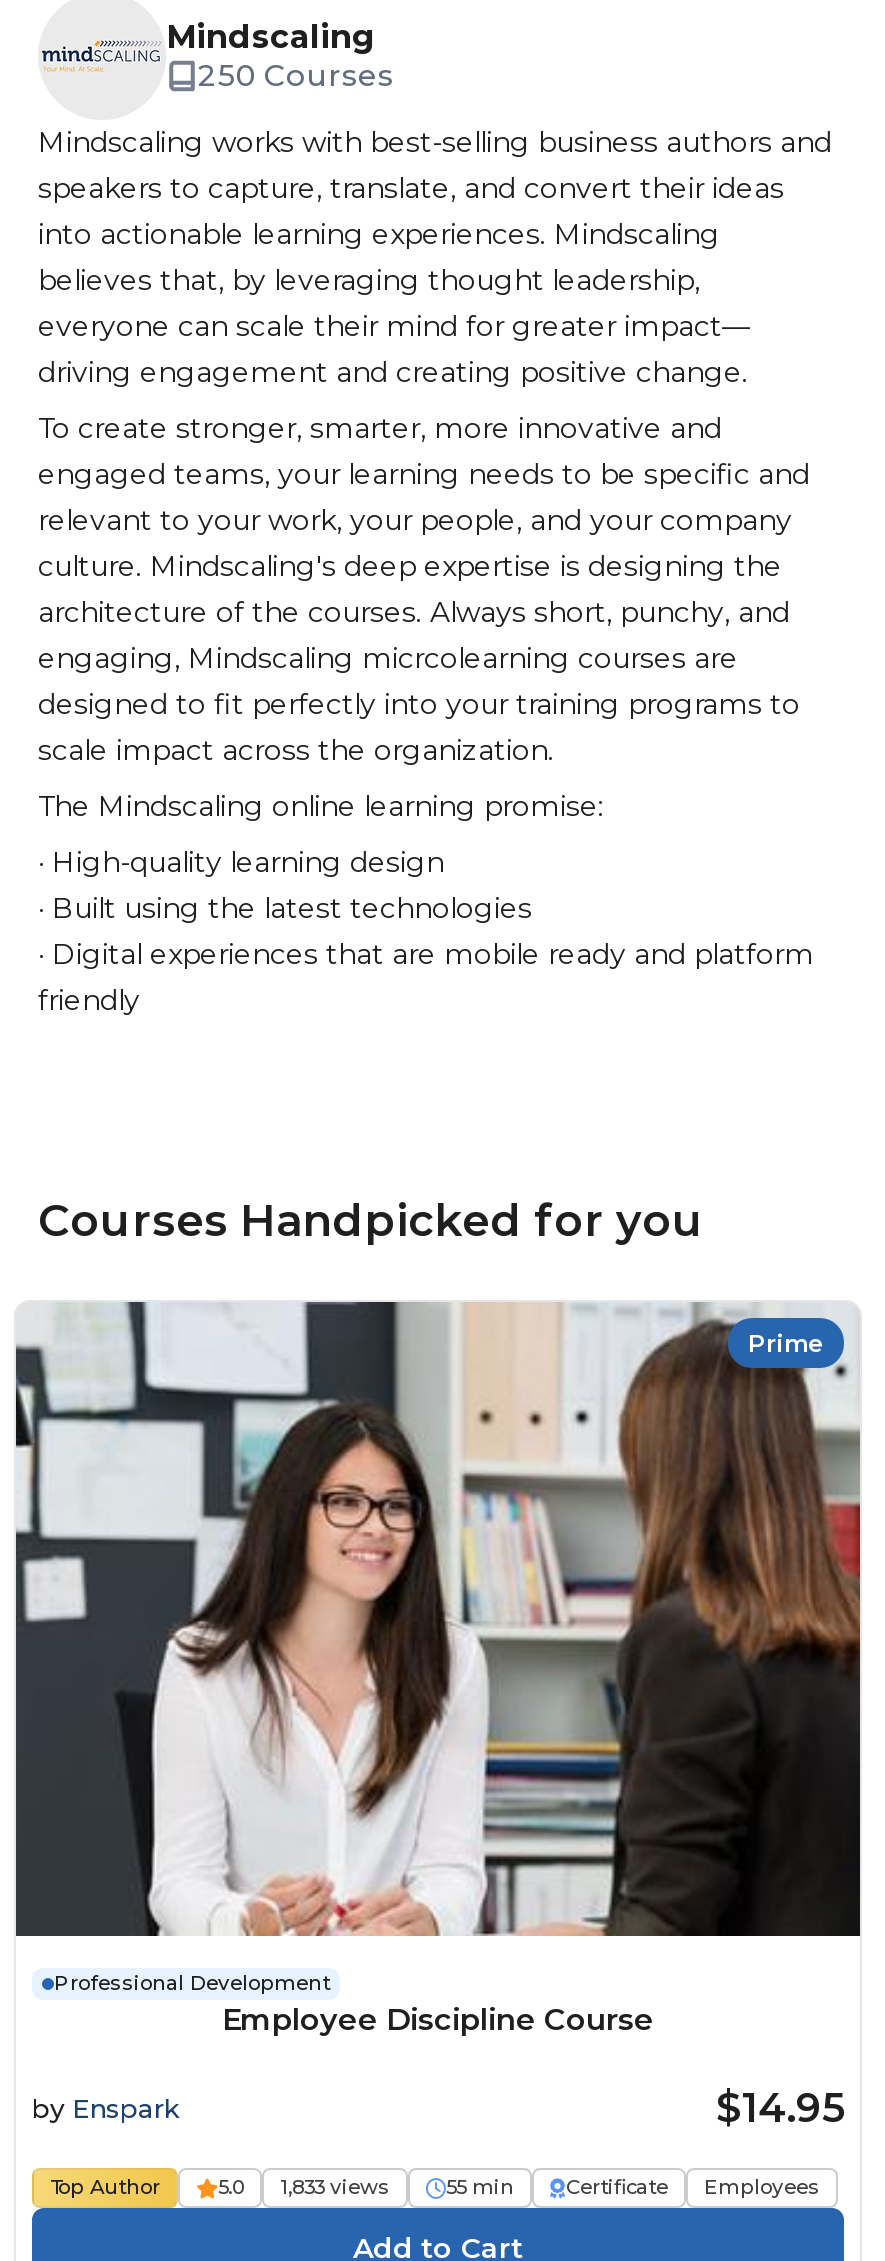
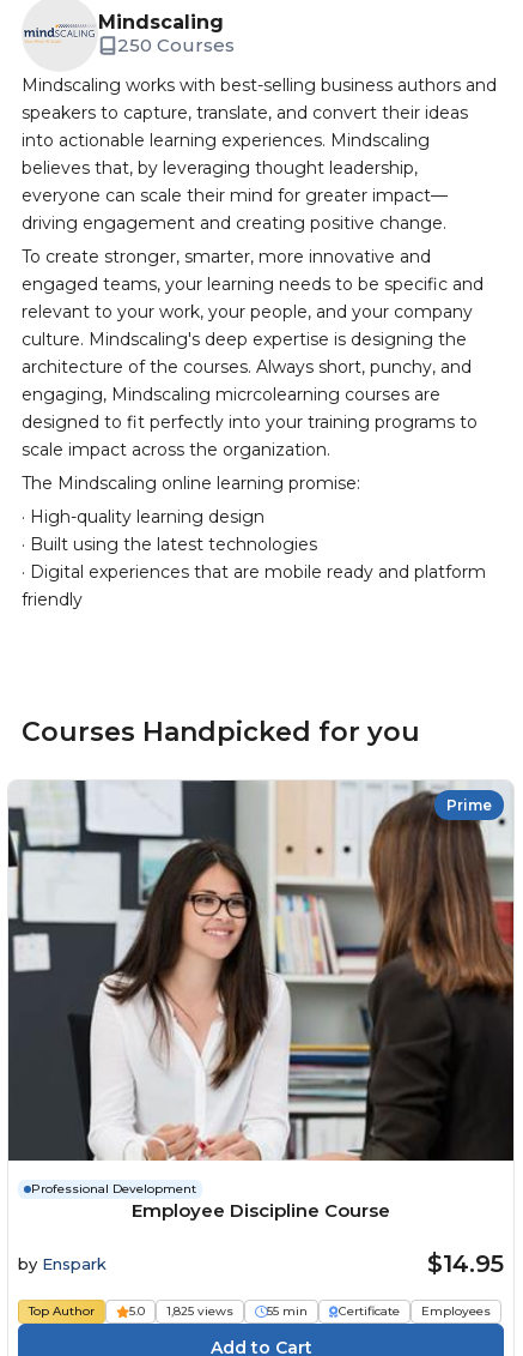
- 5.0 1,833 views
+ 5.0 1,825 views
